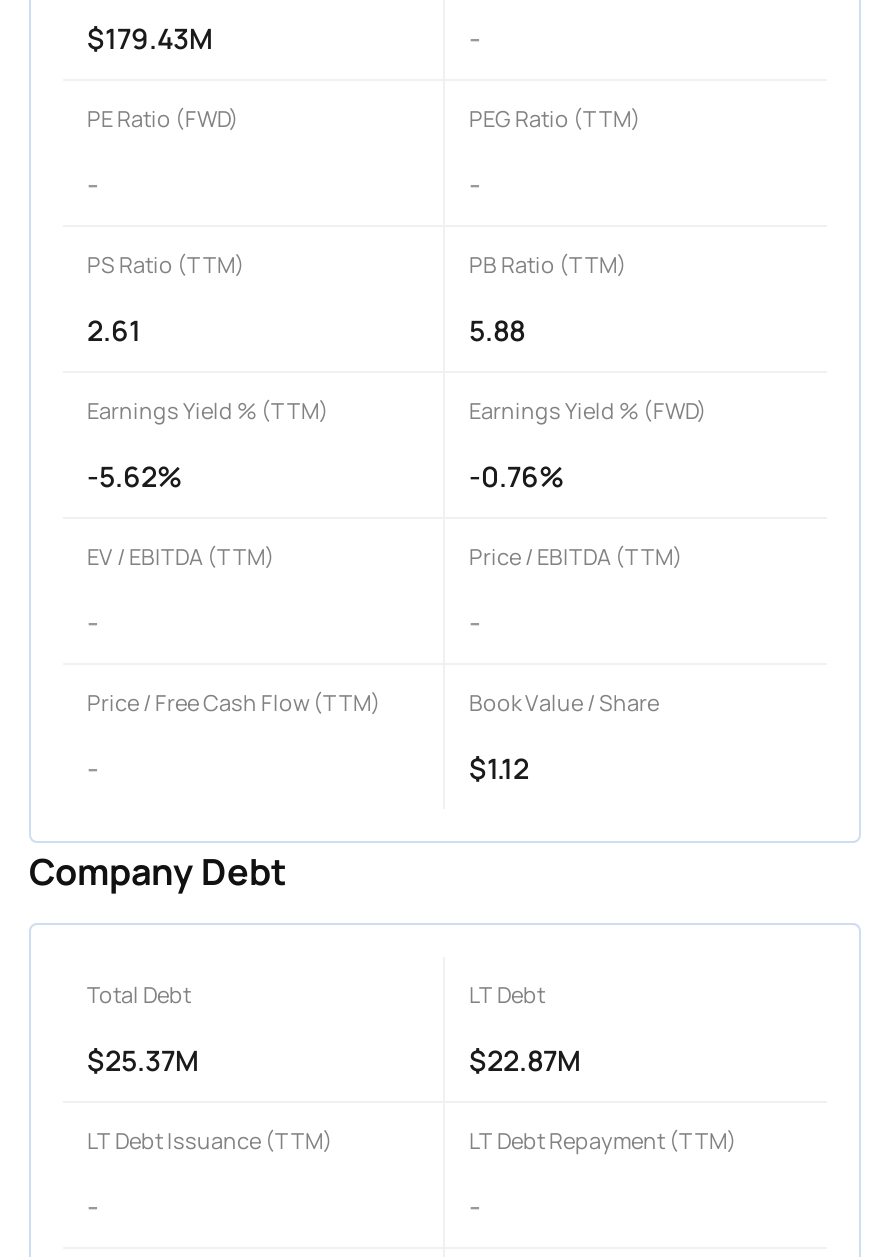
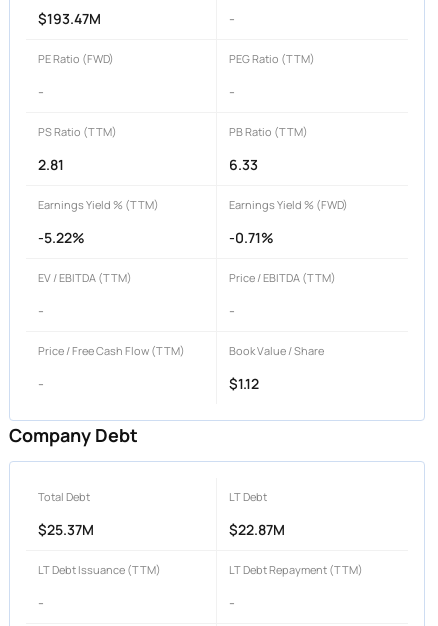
- $179.43M
+ $193.47M

- 2.61
+ 2.81

- 5.88
+ 6.33

- -5.62%
+ -5.22%

- -0.76%
+ -0.71%
